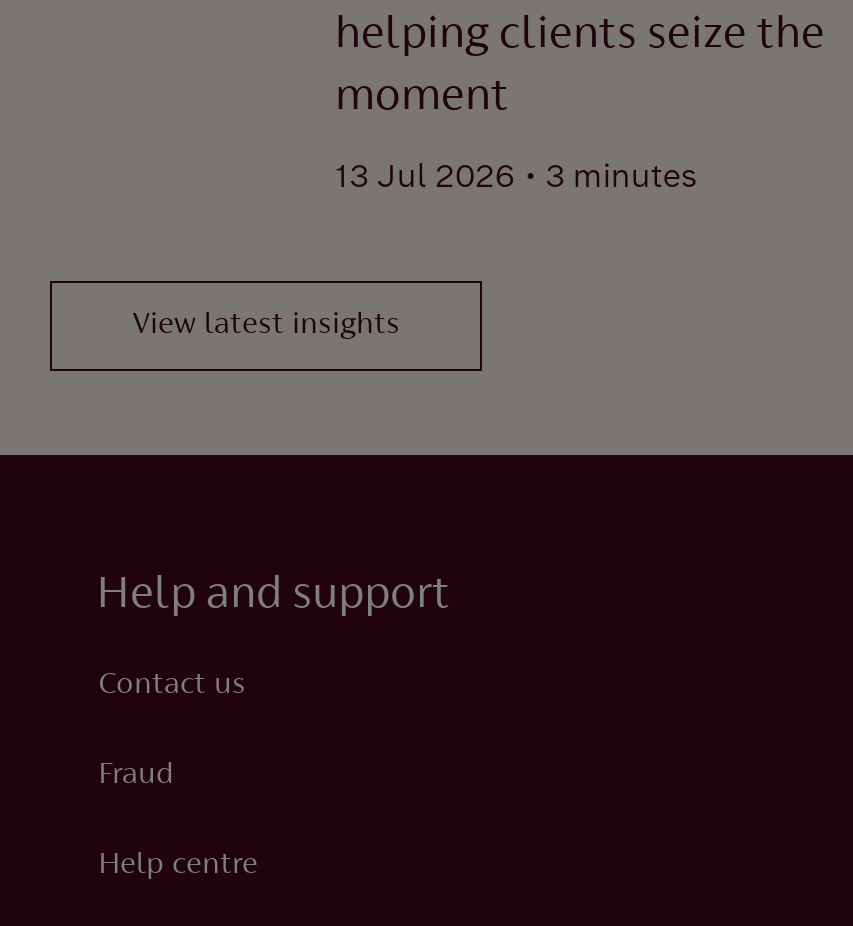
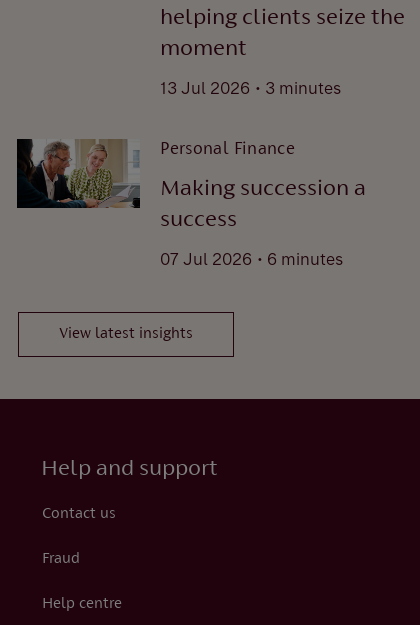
+ [image]
+ Personal Finance
+ Making succession a
+ success
+ 07 Jul 2026. 6 minutes
